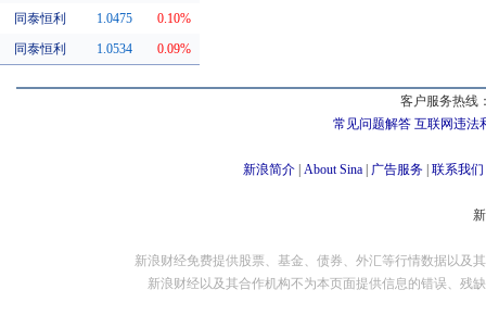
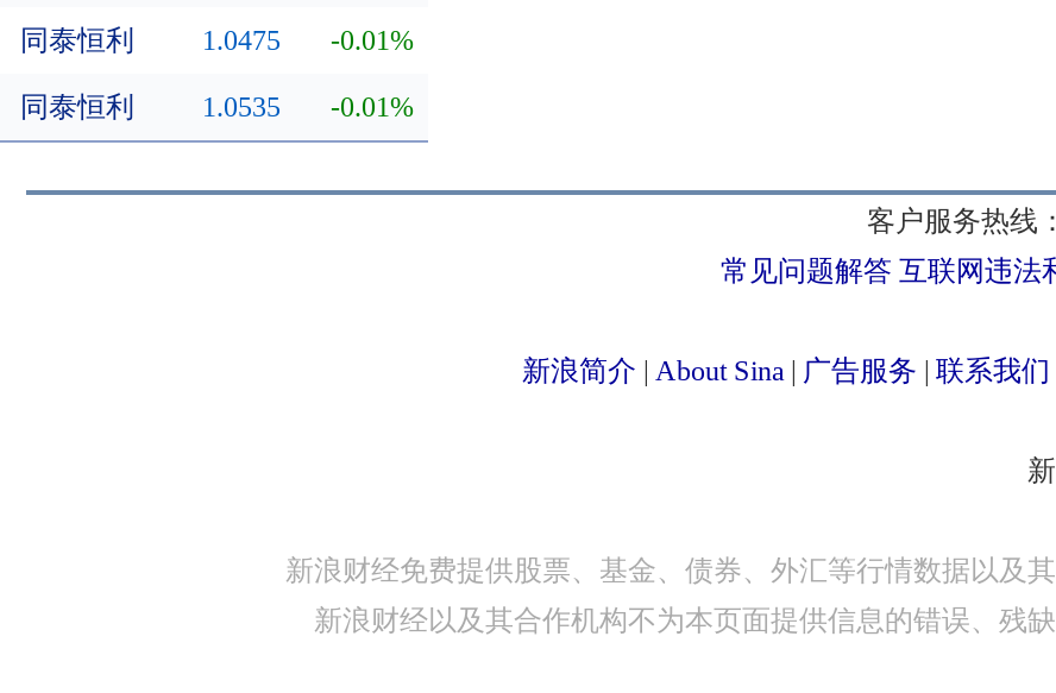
- 1.0475 0.10%
+ 1.0475 -0.01%

- 1.0534
+ 1.0535

- 0.09%
+ -0.01%
